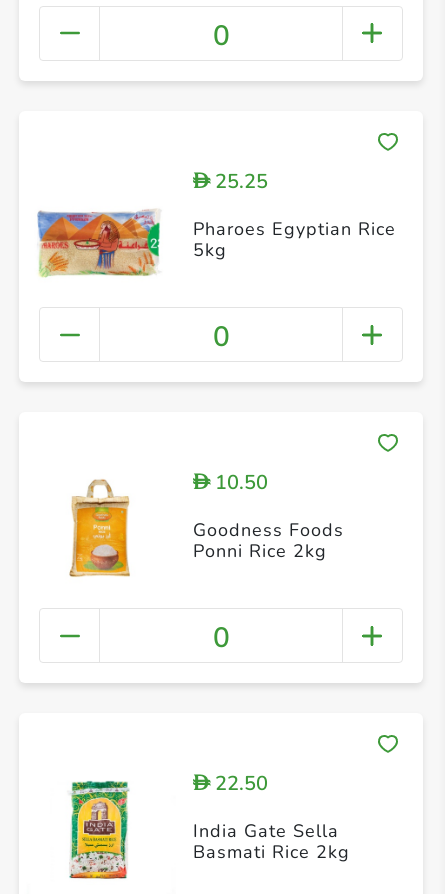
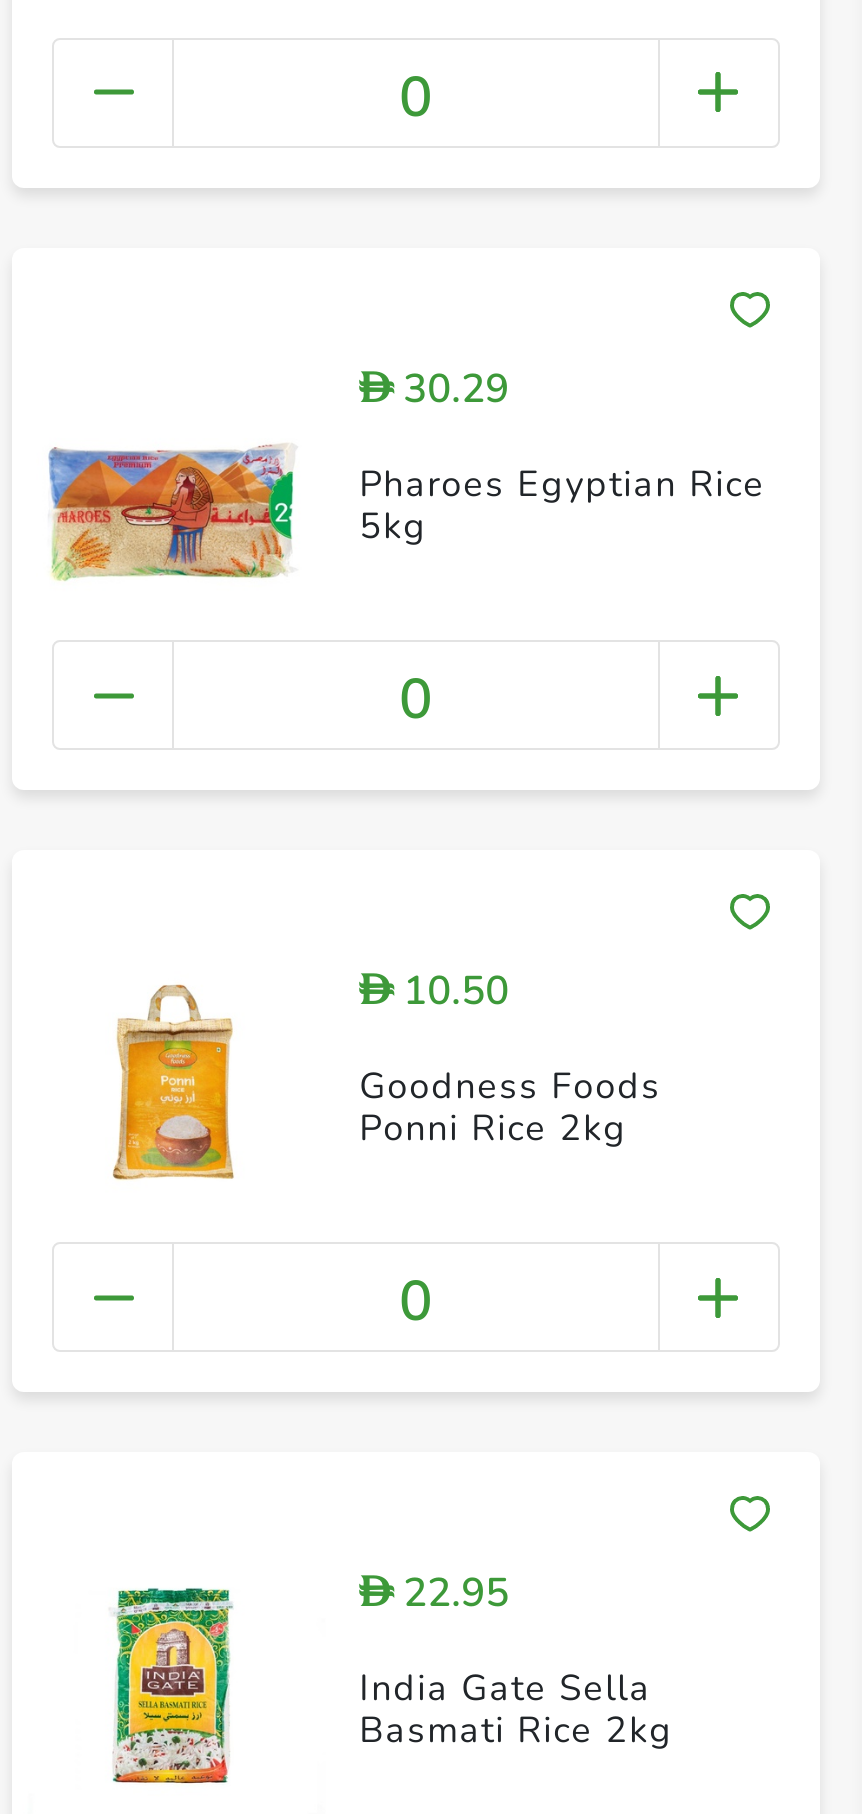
- D 25.25
+ D 30.29

- D 22.50
+ D 22.95
